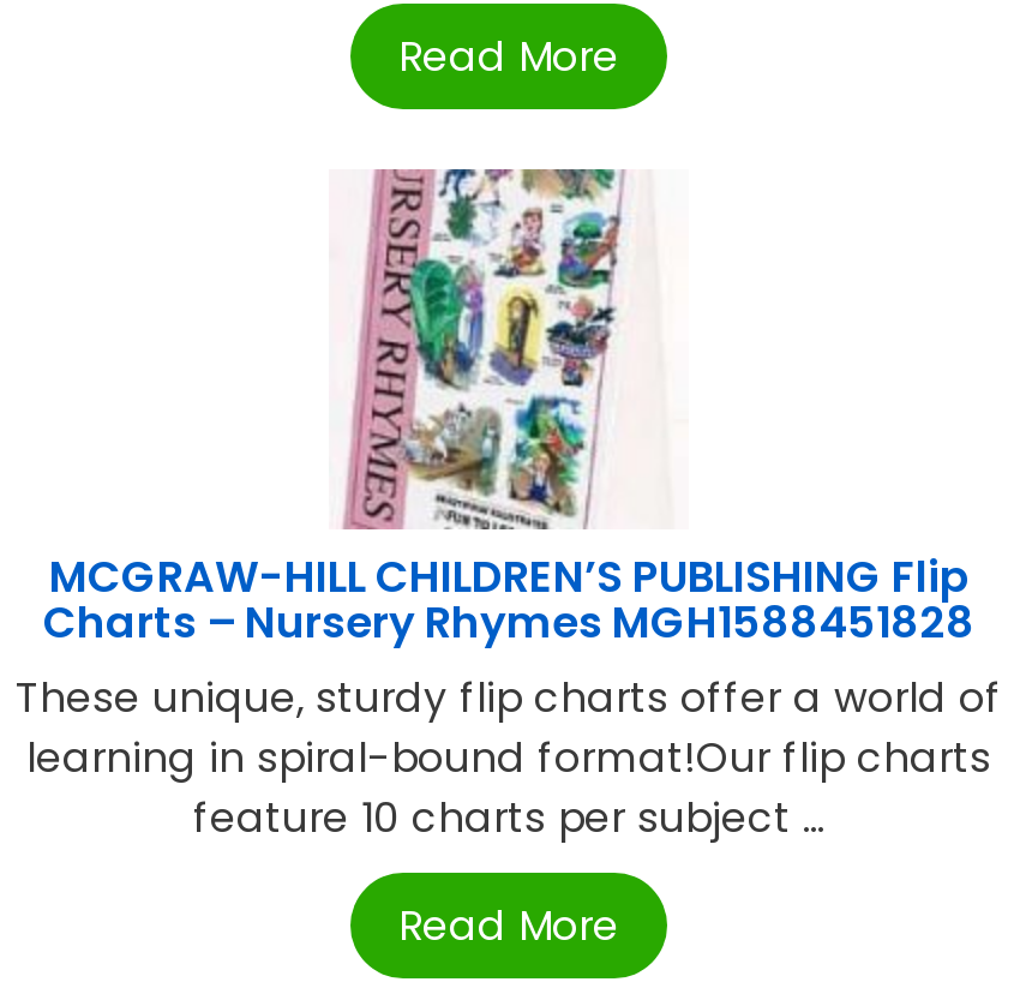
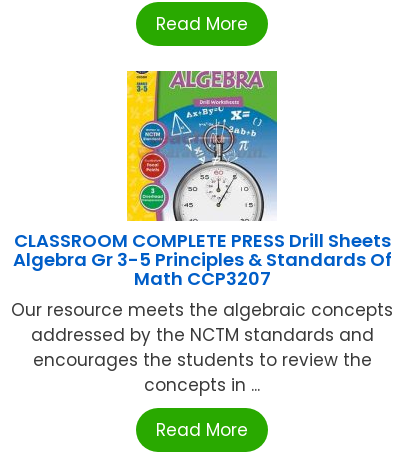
- [image]
+ [image]

- MCGRAW-HILL CHILDREN’S PUBLISHING Flip
- Charts – Nursery Rhymes MGH1588451828
- These unique, sturdy flip charts offer a world of
- learning in spiral-bound format!Our flip charts
- feature 10 charts per subject ...
+ CLASSROOM COMPLETE PRESS Drill Sheets
+ Algebra Gr 3-5 Principles & Standards Of
+ Math CCP3207
+ Our resource meets the algebraic concepts
+ addressed by the NCTM standards and
+ encourages the students to review the
+ concepts in ...
